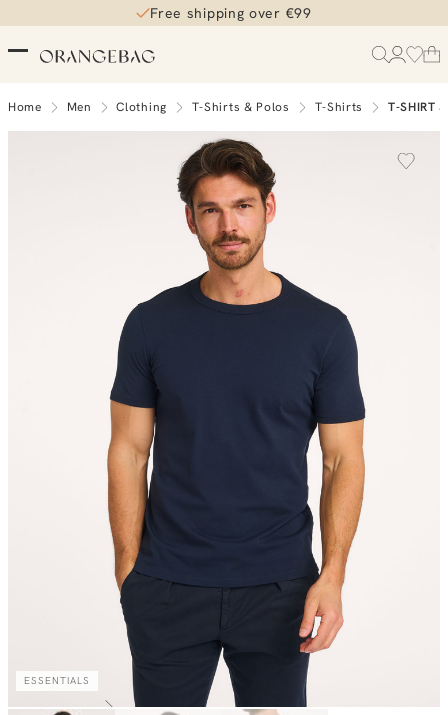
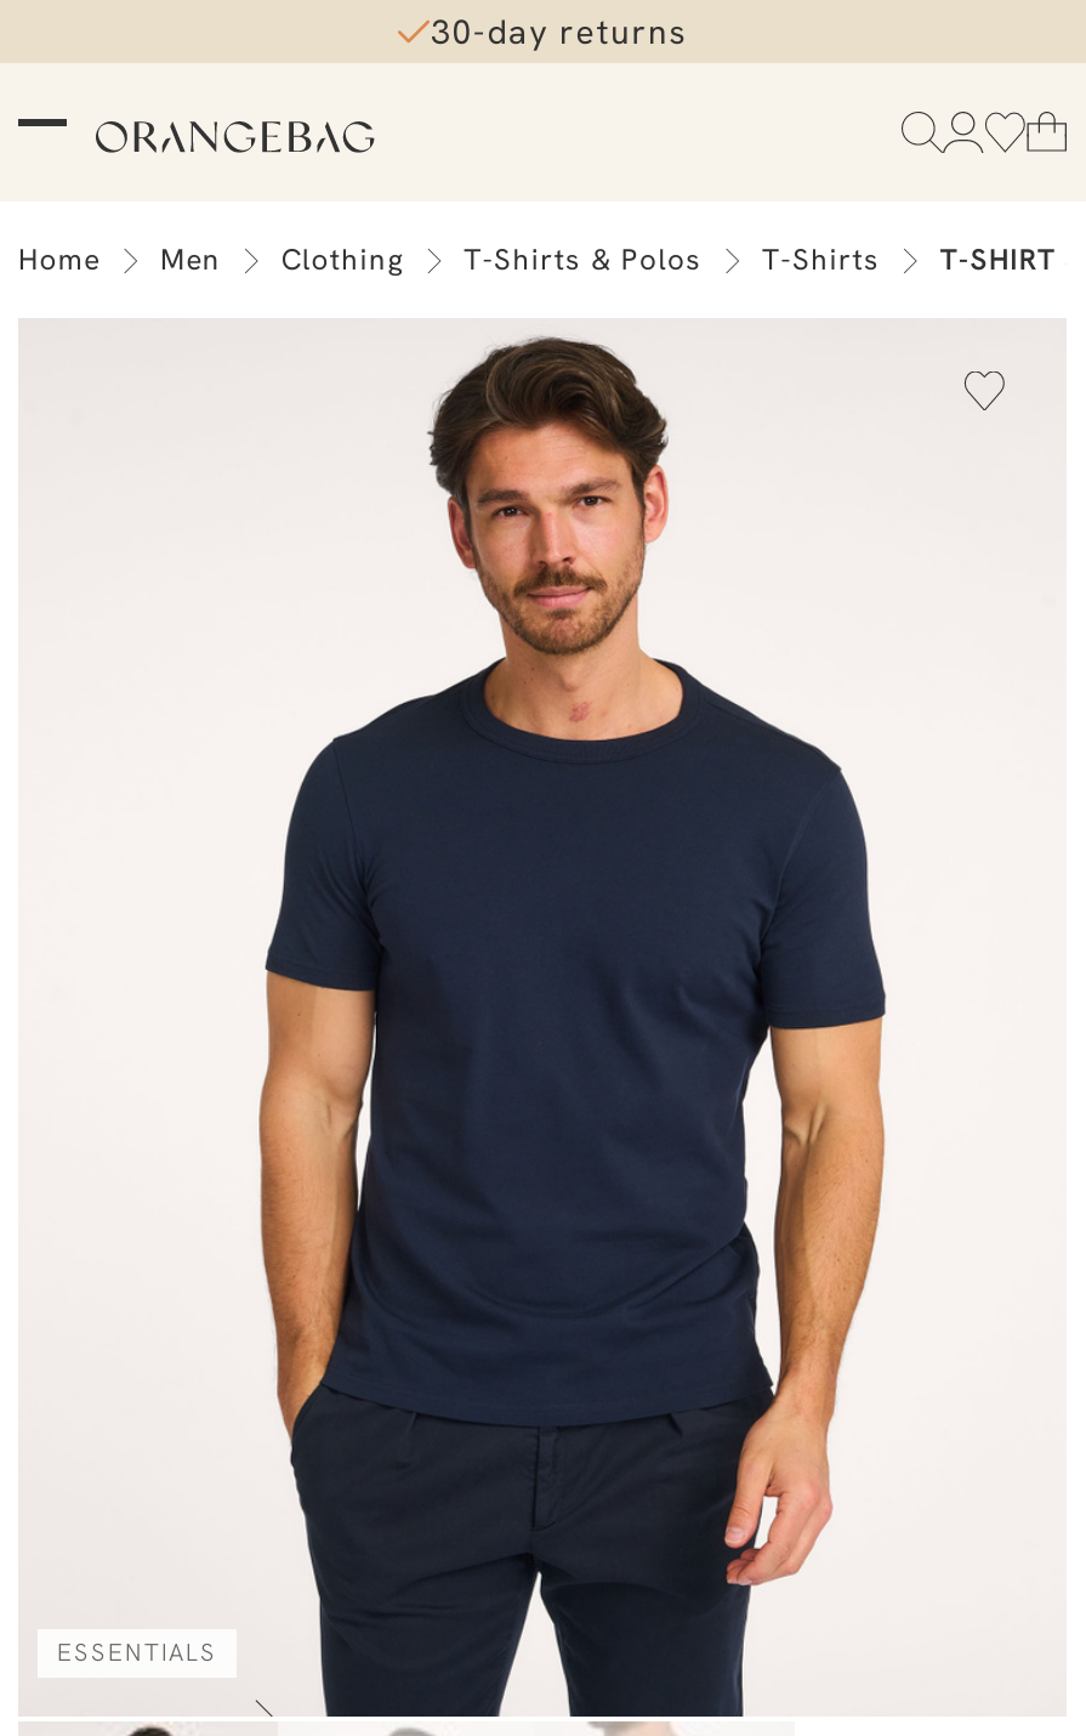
- Free shipping over €99
+ 30-day returns
